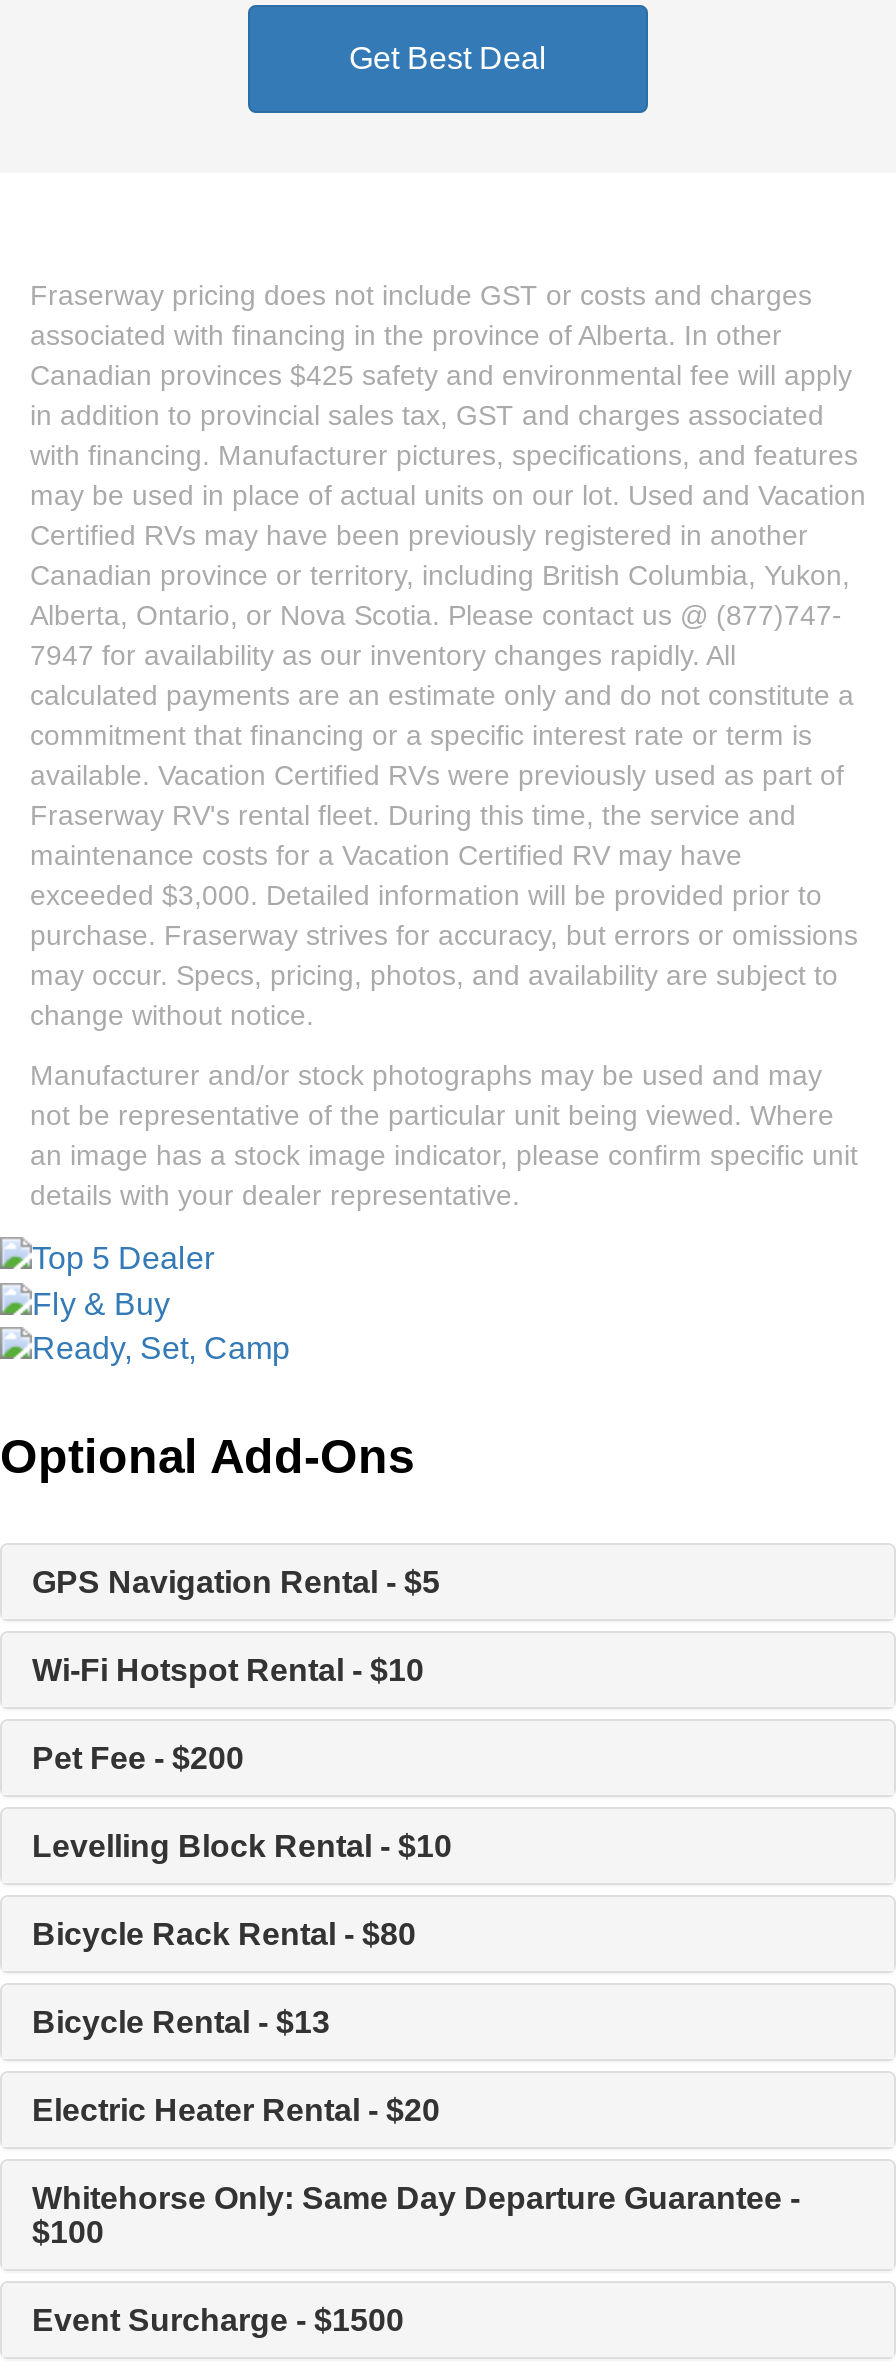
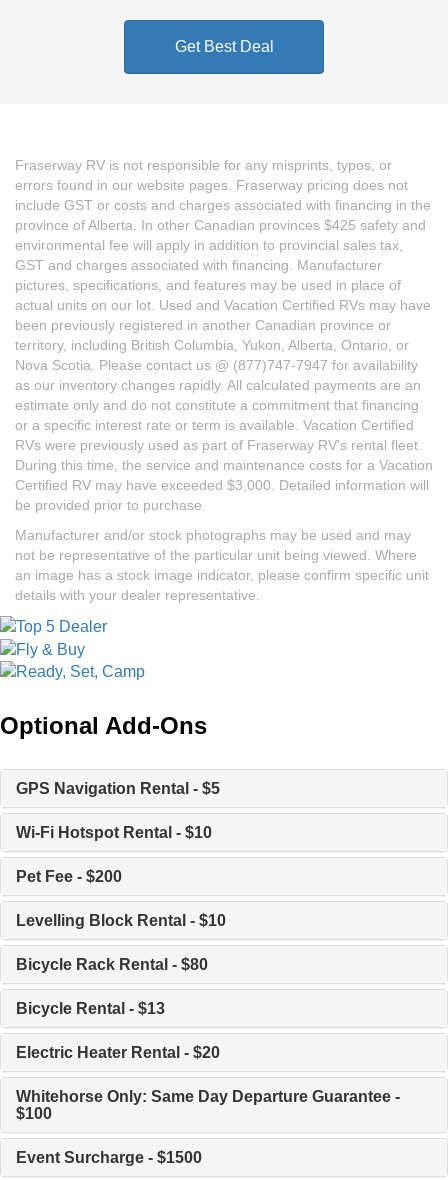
- Fraserway pricing does not include GST or costs and charges
- associated with financing in the province of Alberta. In other
- Canadian provinces $425 safety and environmental fee will apply
- in addition to provincial sales tax, GST and charges associated
- with financing. Manufacturer pictures, specifications, and features
- may be used in place of actual units on our lot. Used and Vacation
- Certified RVs may have been previously registered in another
- Canadian province or territory, including British Columbia, Yukon,
- Alberta, Ontario, or Nova Scotia. Please contact us @ (877)747-
- 7947 for availability as our inventory changes rapidly. All
- calculated payments are an estimate only and do not constitute a
- commitment that financing or a specific interest rate or term is
- available. Vacation Certified RVs were previously used as part of
- Fraserway RV's rental fleet. During this time, the service and
- maintenance costs for a Vacation Certified RV may have
- exceeded $3,000. Detailed information will be provided prior to
- purchase. Fraserway strives for accuracy, but errors or omissions
- may occur. Specs, pricing, photos, and availability are subject to
- change without notice.
+ Fraserway RV is not responsible for any misprints, typos, or
+ errors found in our website pages. Fraserway pricing does not
+ include GST or costs and charges associated with financing in the
+ province of Alberta. In other Canadian provinces $425 safety and
+ environmental fee will apply in addition to provincial sales tax,
+ GST and charges associated with financing. Manufacturer
+ pictures, specifications, and features may be used in place of
+ actual units on our lot. Used and Vacation Certified RVs may have
+ been previously registered in another Canadian province or
+ territory, including British Columbia, Yukon, Alberta, Ontario, or
+ Nova Scotia. Please contact us @ (877)747-7947 for availability
+ as our inventory changes rapidly. All calculated payments are an
+ estimate only and do not constitute a commitment that financing
+ or a specific interest rate or term is available. Vacation Certified
+ RVs were previously used as part of Fraserway RV's rental fleet.
+ During this time, the service and maintenance costs for a Vacation
+ Certified RV may have exceeded $3,000. Detailed information will
+ be provided prior to purchase.
